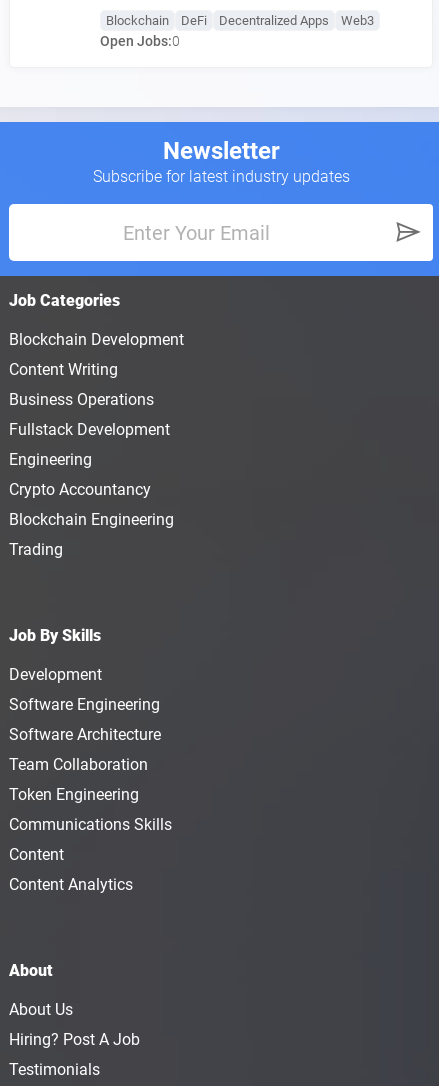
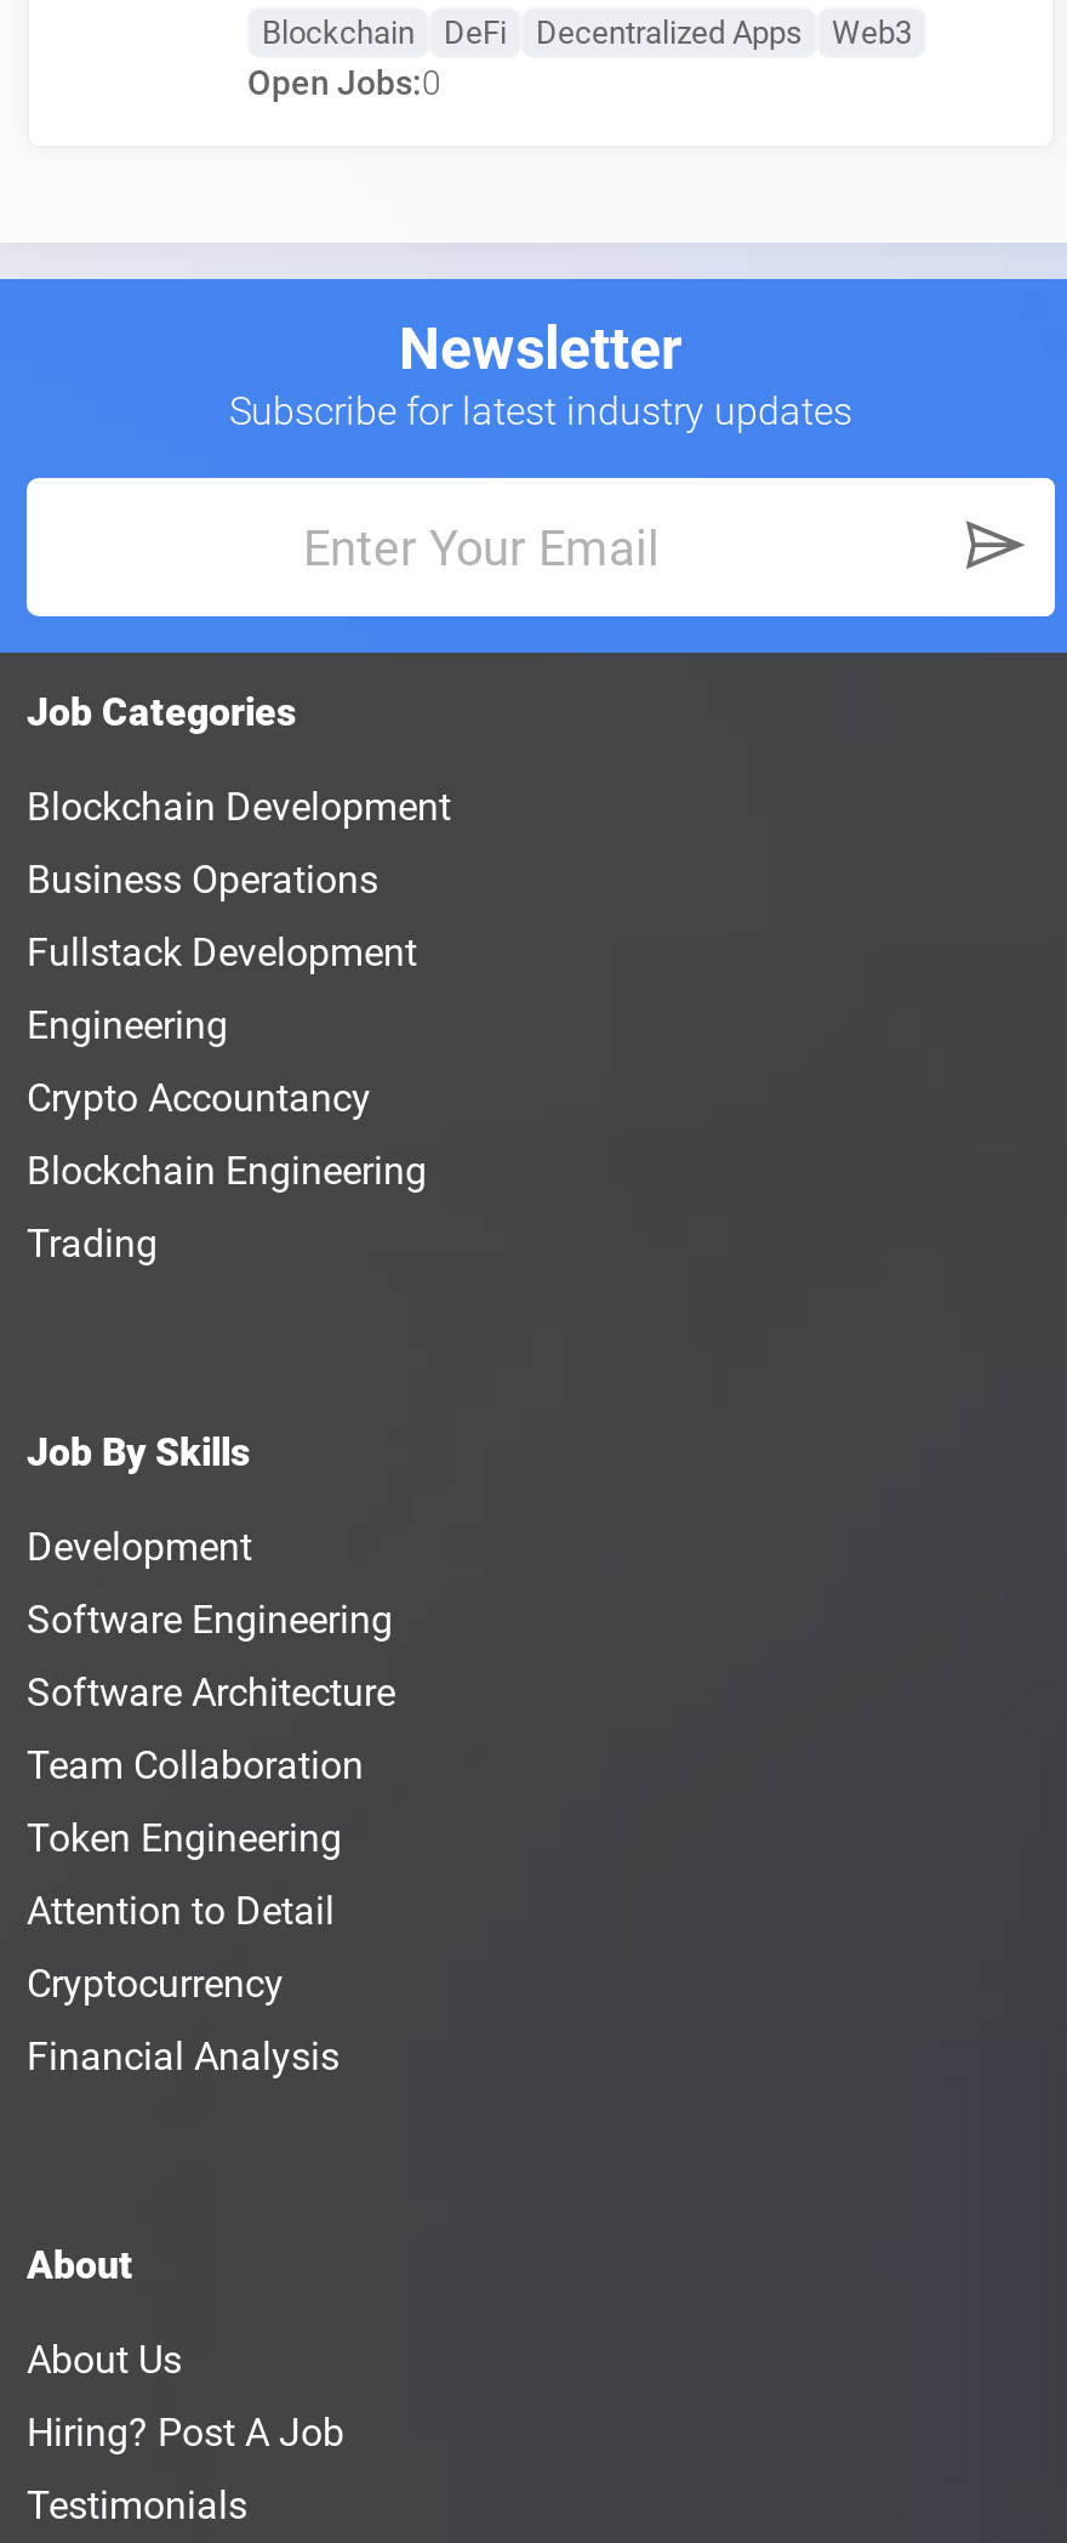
- Content Writing

- Communications Skills
+ Attention to Detail

- Content
+ Cryptocurrency

- Content Analytics
+ Financial Analysis
